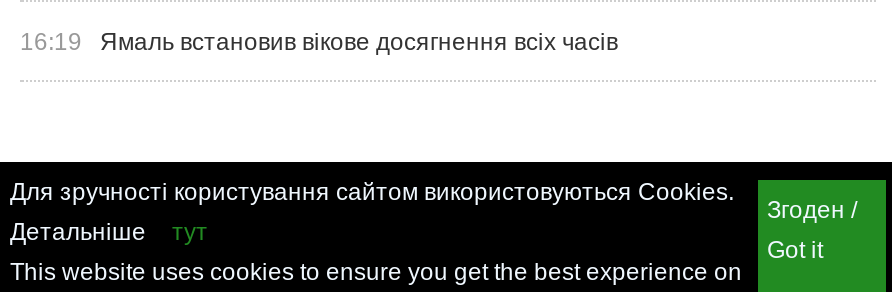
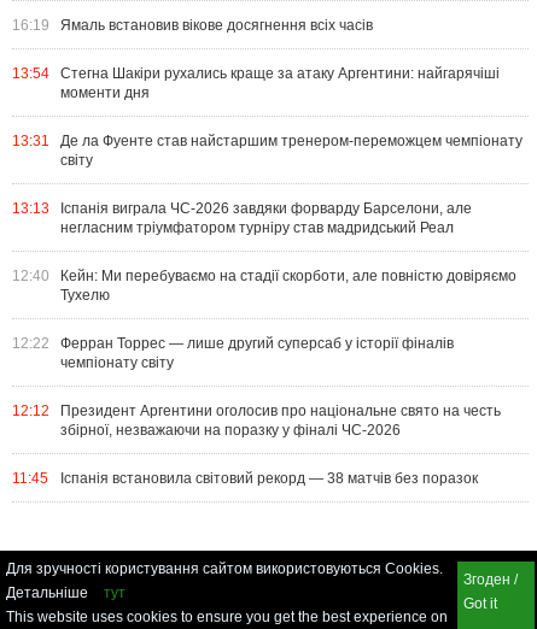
+ 13:54
+ Стегна Шакіри рухались краще за атаку Аргентини: найгарячіші
+ моменти дня
+ 13:31
+ Де ла Фуенте став найстаршим тренером-переможцем чемпіонату
+ світу
+ 13:13
+ Іспанія виграла ЧС-2026 завдяки форварду Барселони, але
+ негласним тріумфатором турніру став мадридський Реал
+ 12:40
+ Кейн: Ми перебуваємо на стадії скорботи, але повністю довіряємо
+ Тухелю
+ 12:22
+ Ферран Торрес — лише другий суперсаб у історії фіналів
+ чемпіонату світу
+ 12:12
+ Президент Аргентини оголосив про національне свято на честь
+ збірної, незважаючи на поразку у фіналі ЧС-2026
+ 11:45
+ Іспанія встановила світовий рекорд — 38 матчів без поразок
